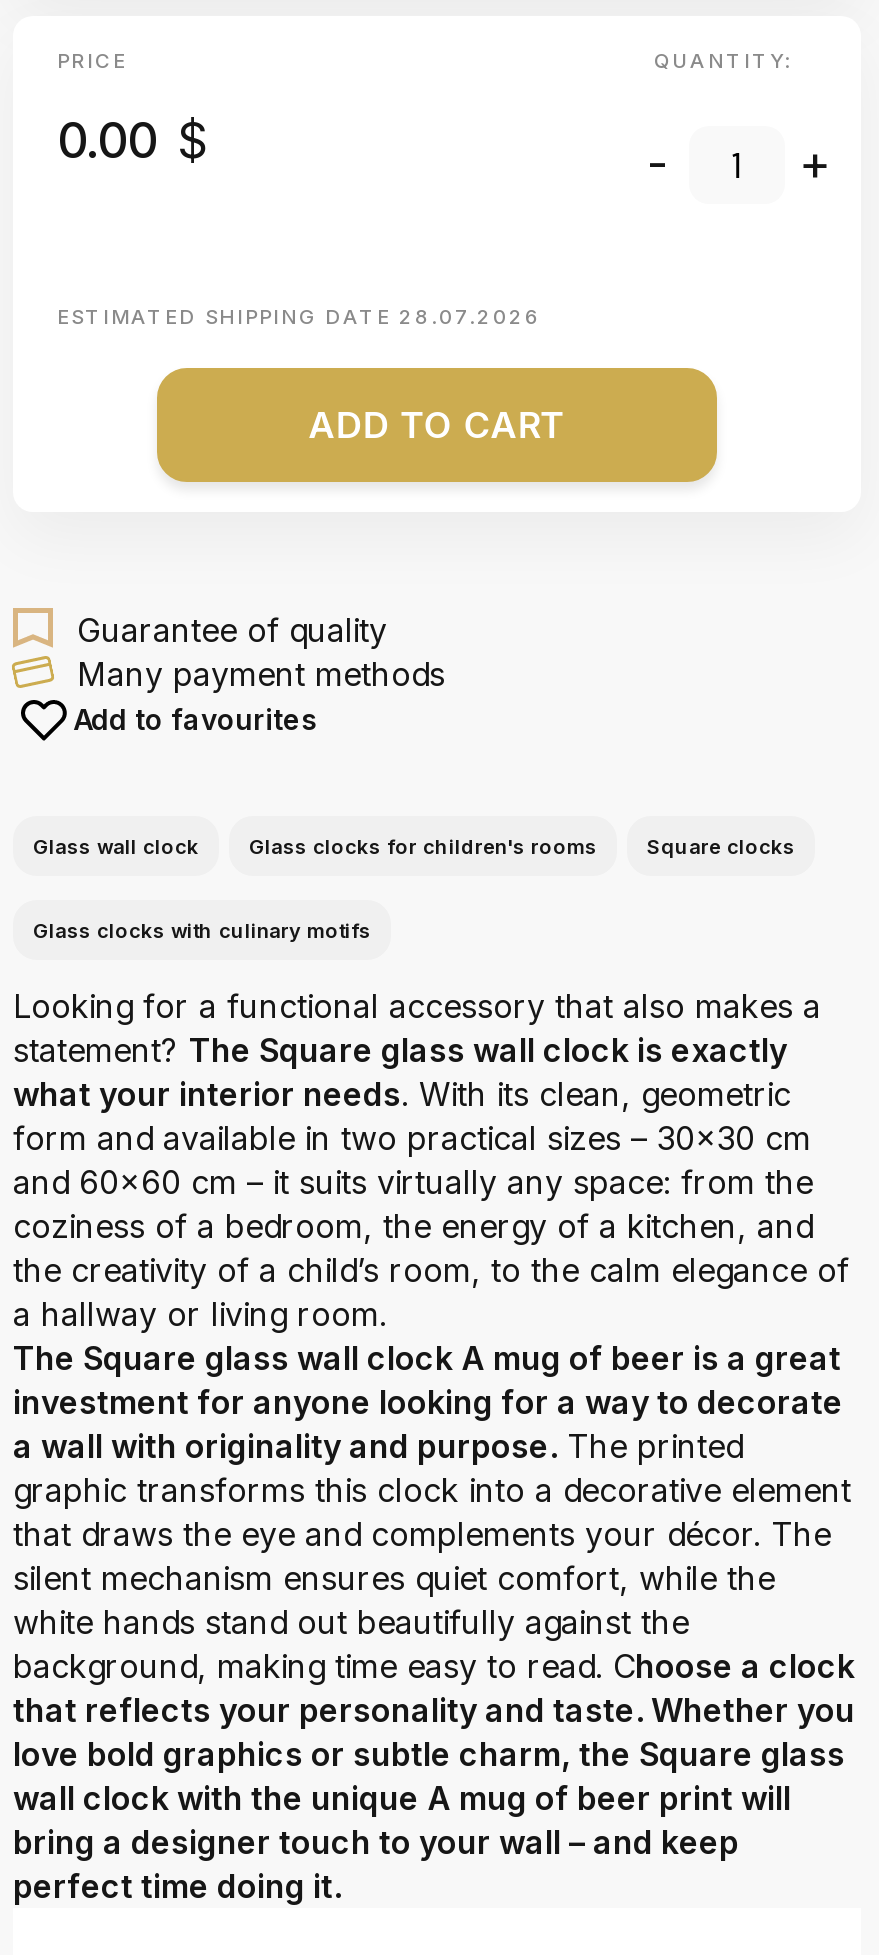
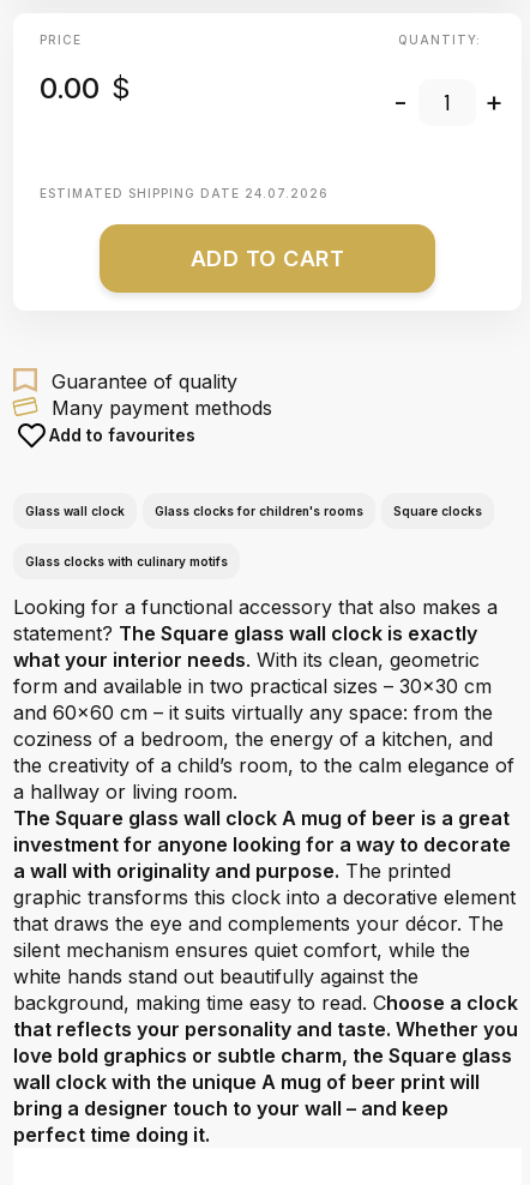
- ESTIMATED SHIPPING DATE 28.07.2026
+ ESTIMATED SHIPPING DATE 24.07.2026
